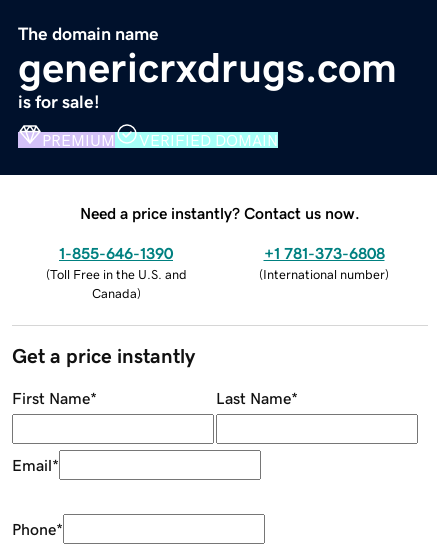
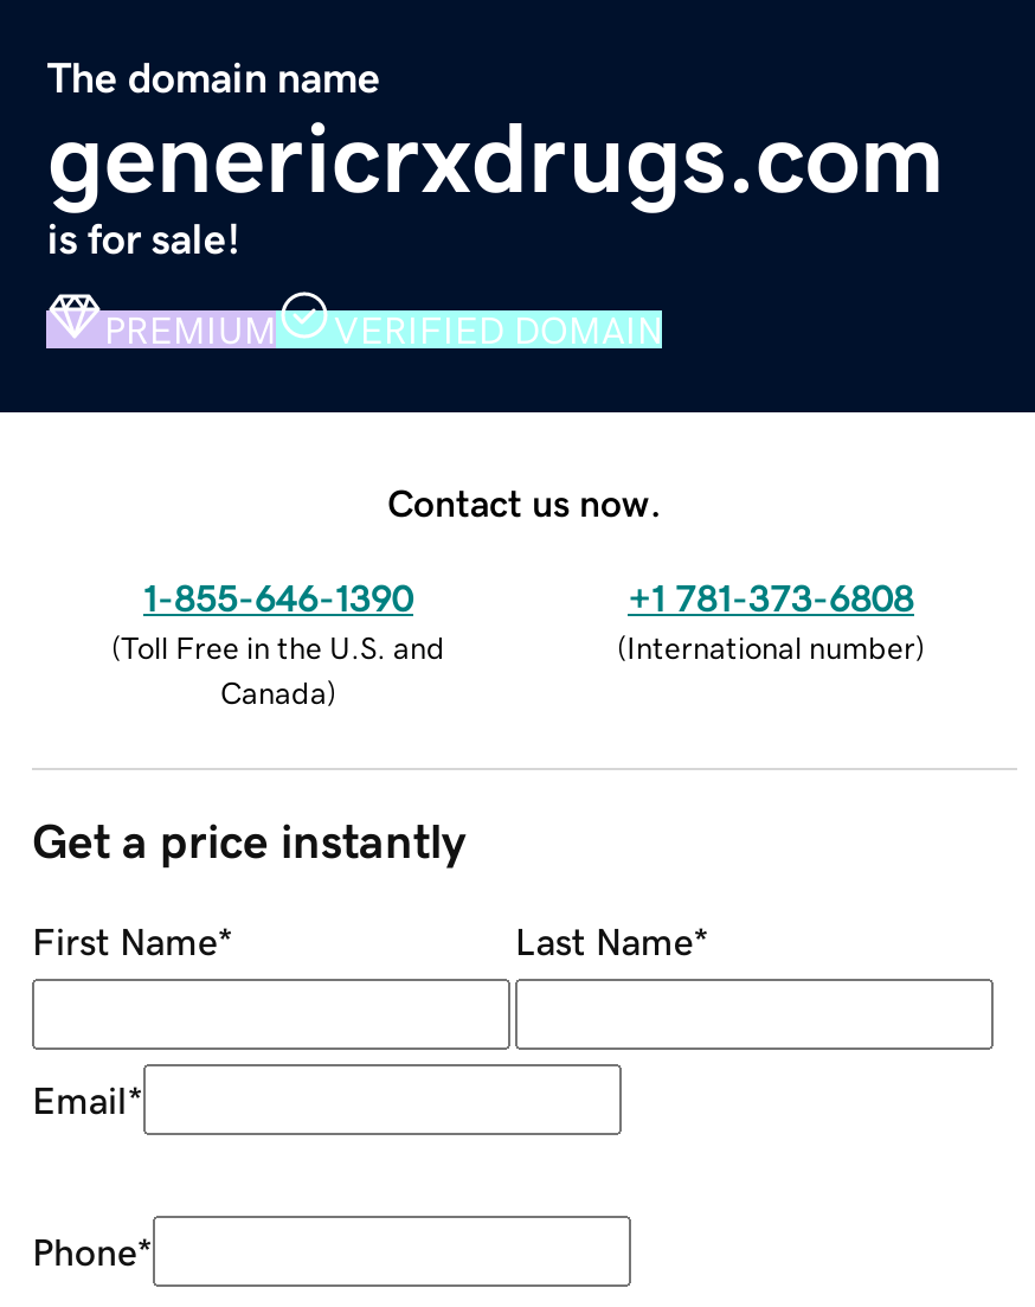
- Need a price instantly? Contact us now.
+ Contact us now.
